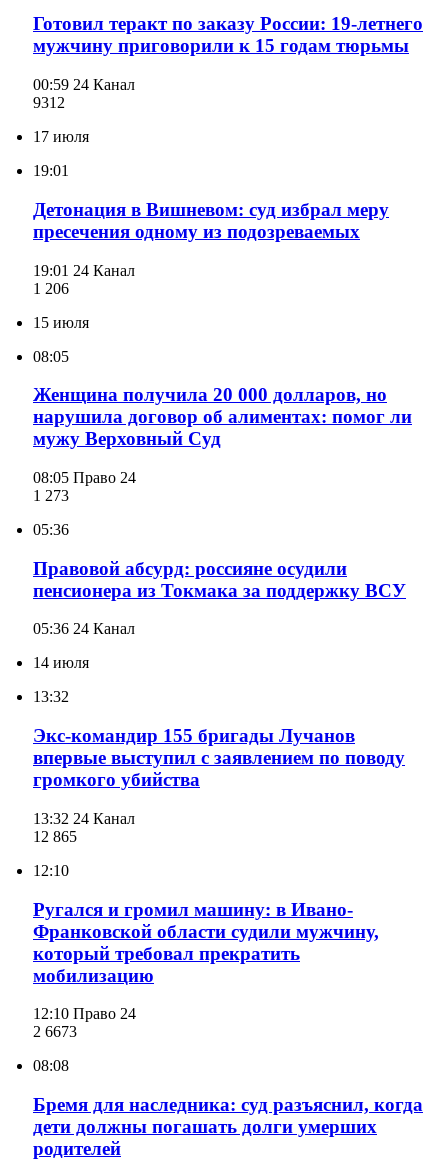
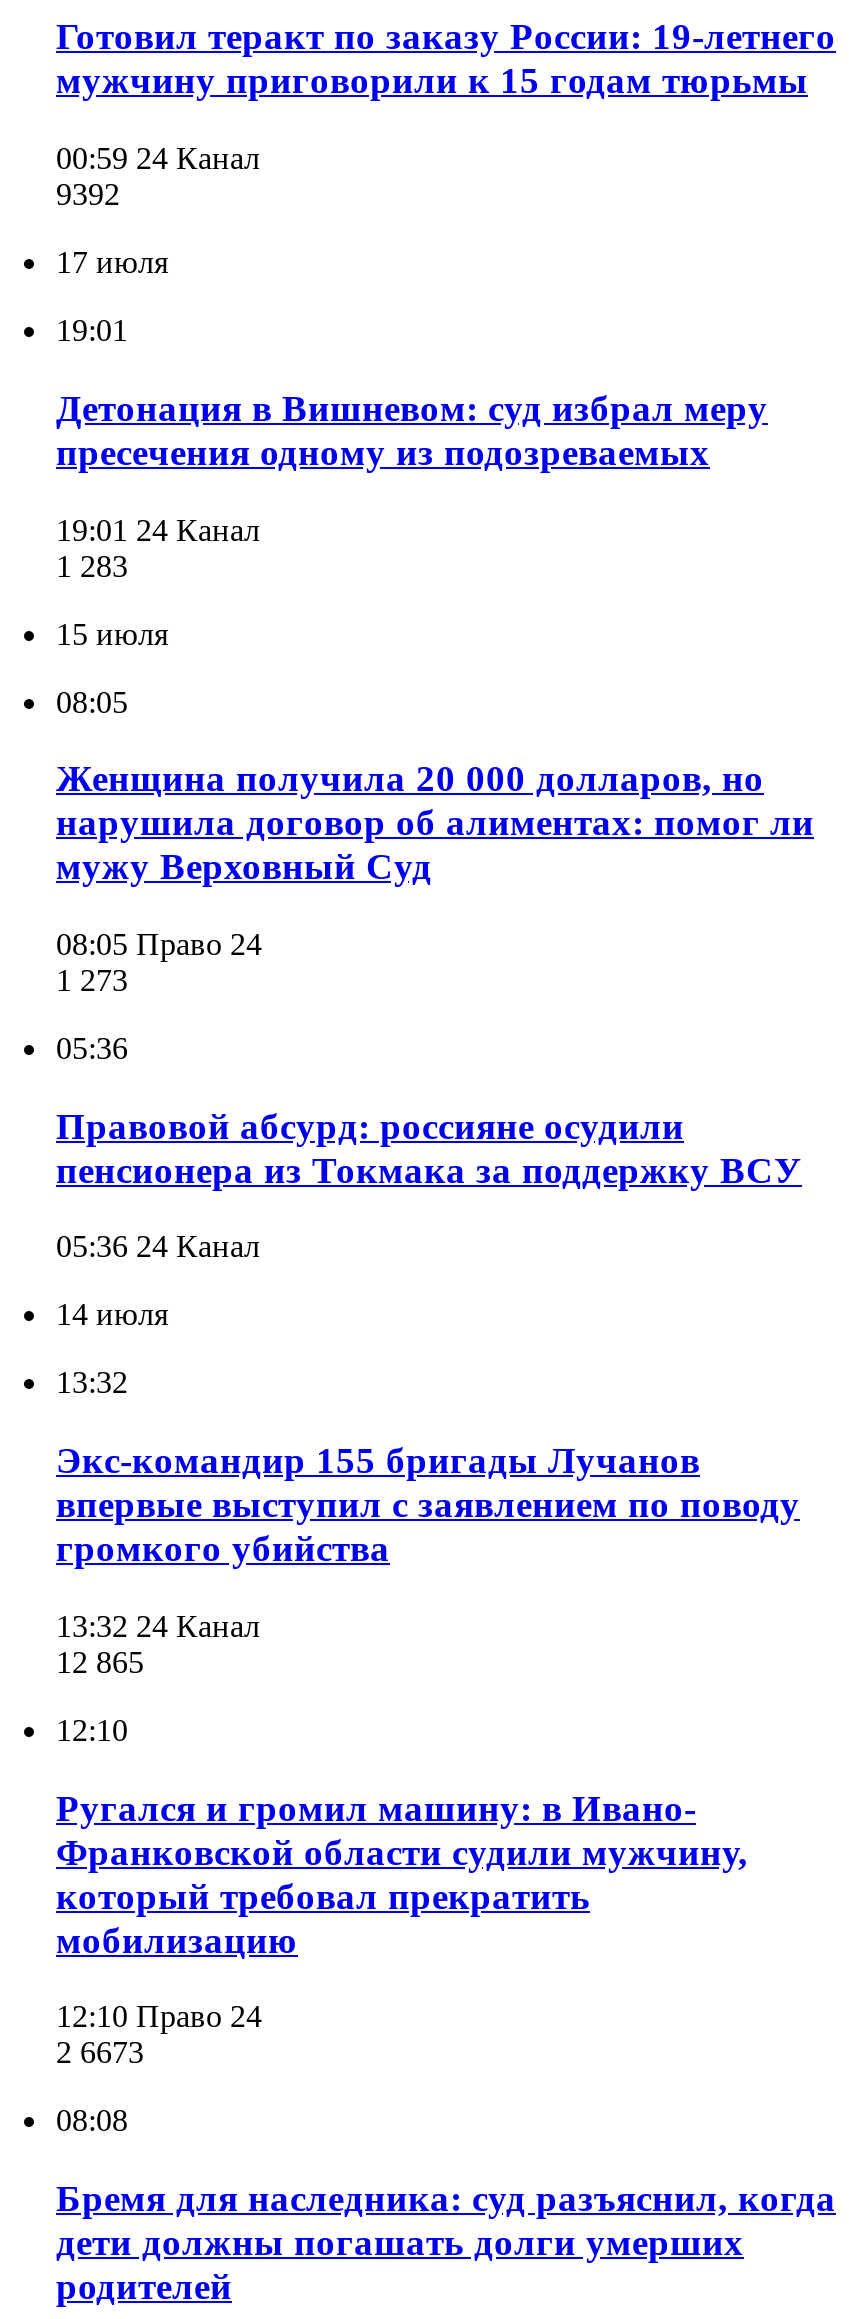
- 9312
+ 9392

- 1 206
+ 1 283
